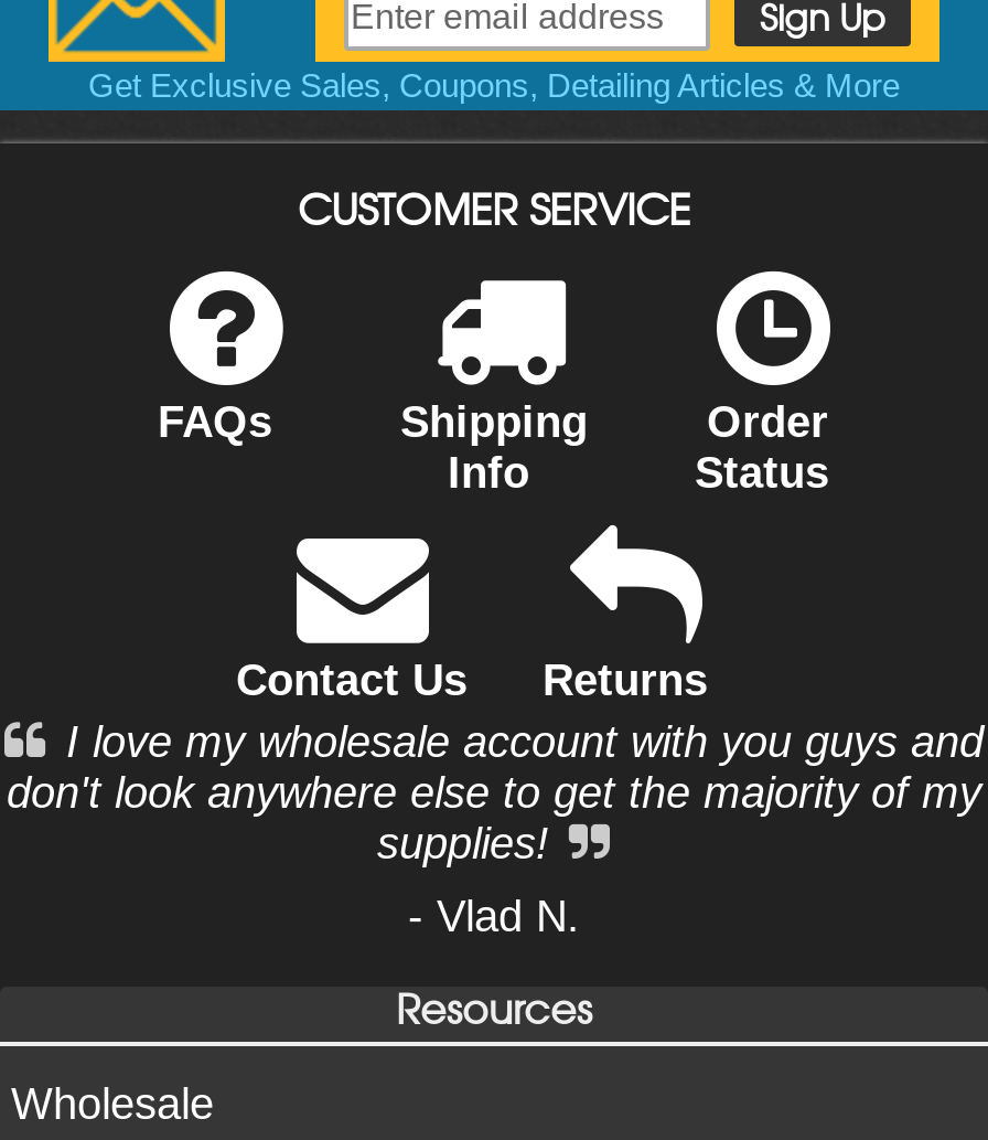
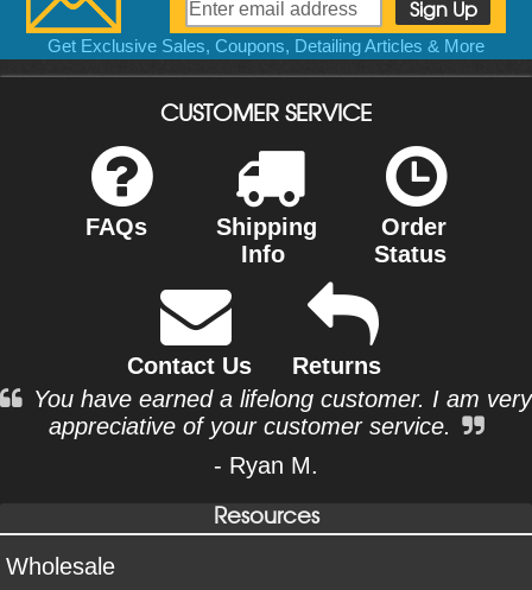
- I love my wholesale account with you guys and
- don't look anywhere else to get the majority of my
- supplies!
+ You have earned a lifelong customer. I am very
+ appreciative of your customer service.

- - Vlad N.
+ - Ryan M.
